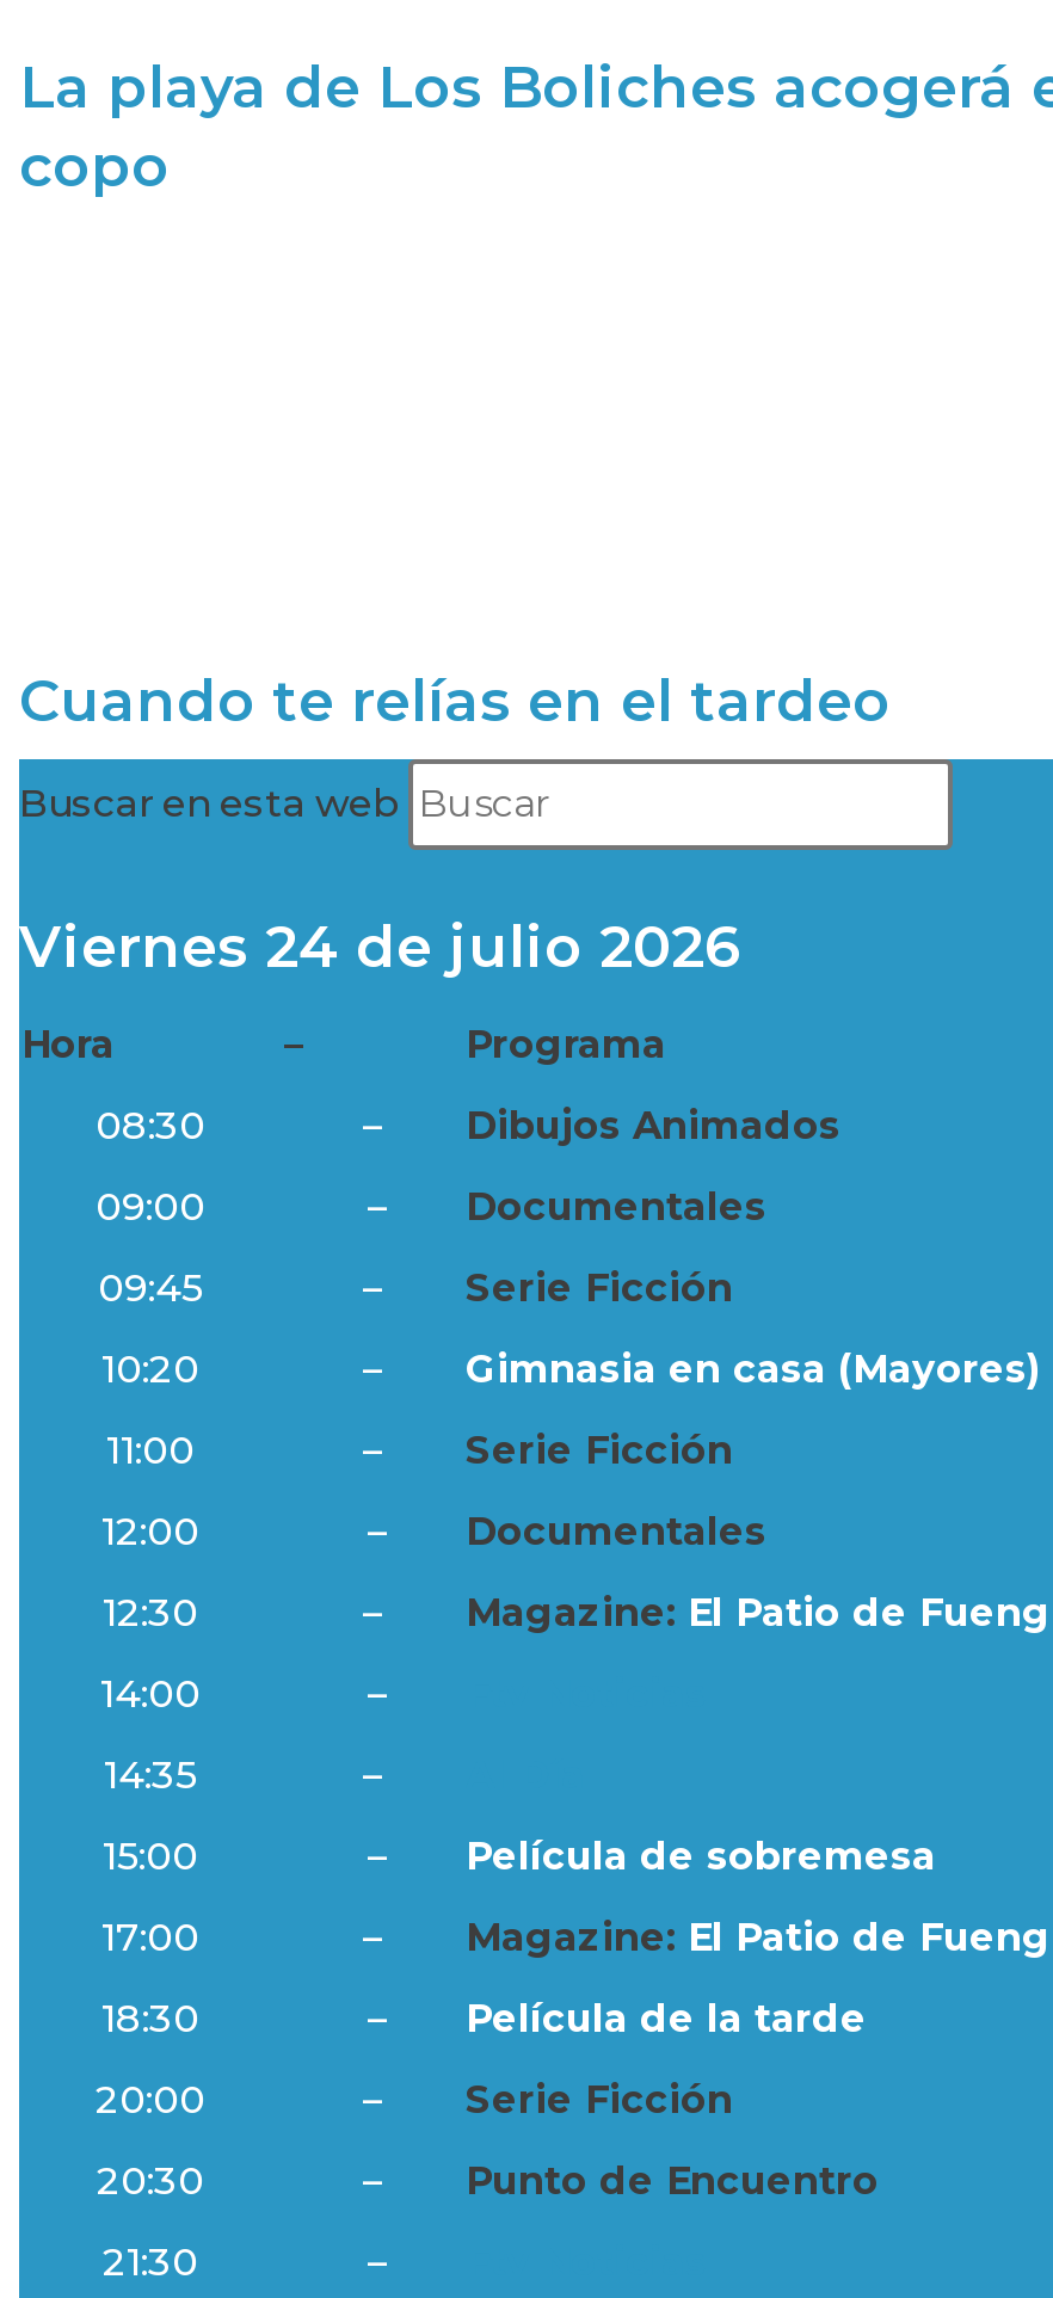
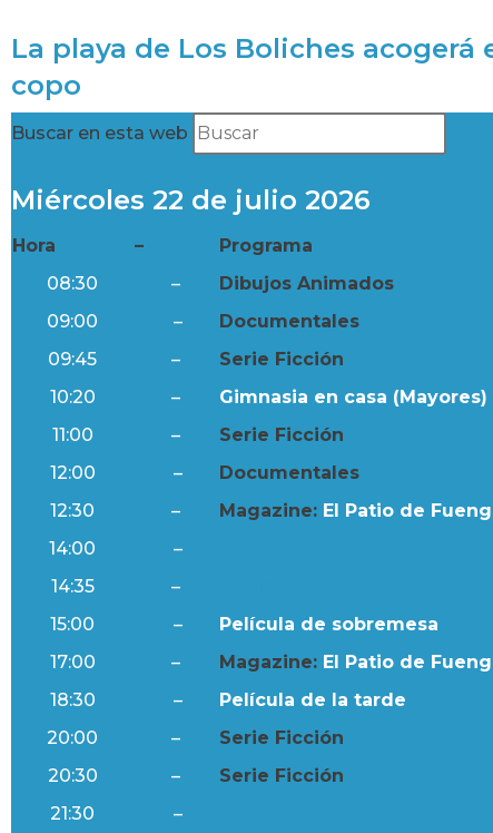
- Cuando te relías en el tardeo

- Viernes 24 de julio 2026
+ Miércoles 22 de julio 2026

- Punto de Encuentro
+ Serie Ficción
